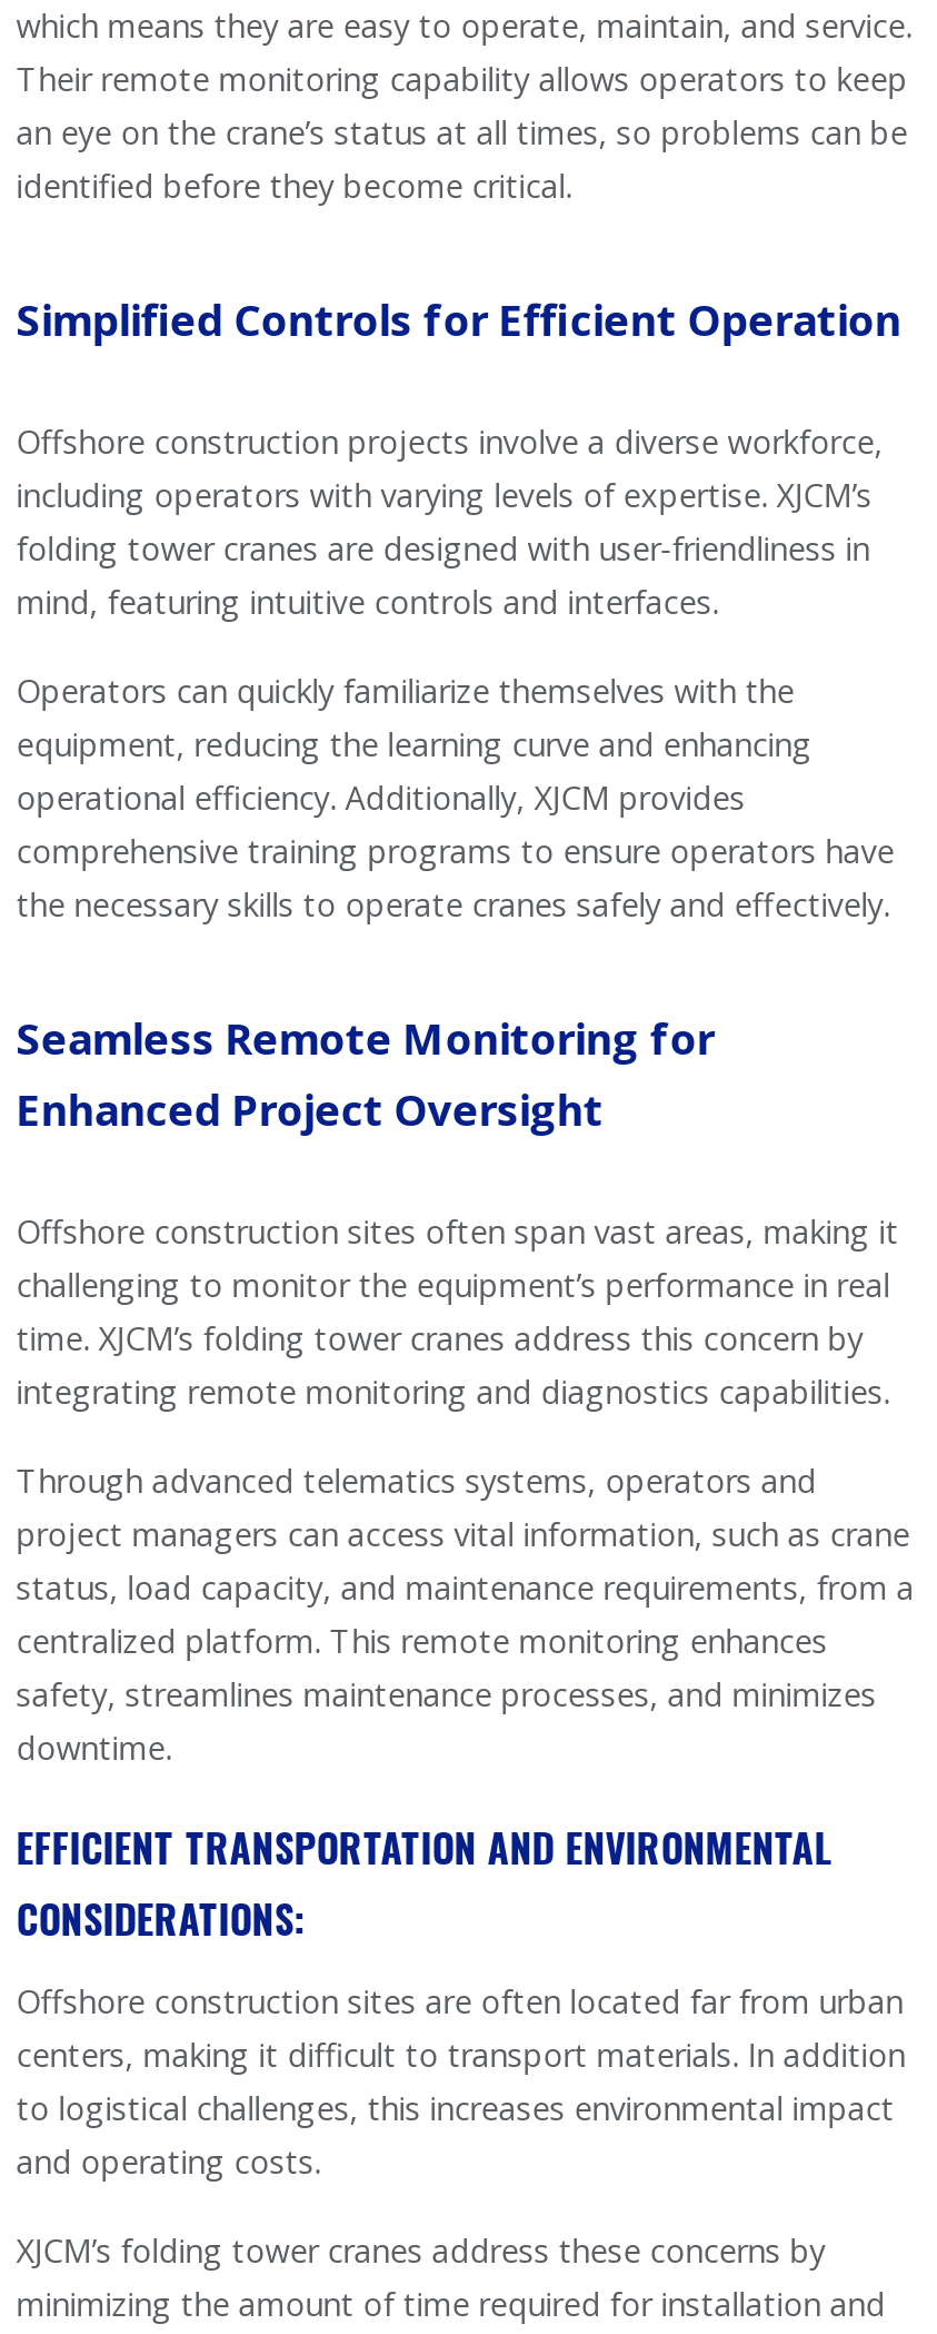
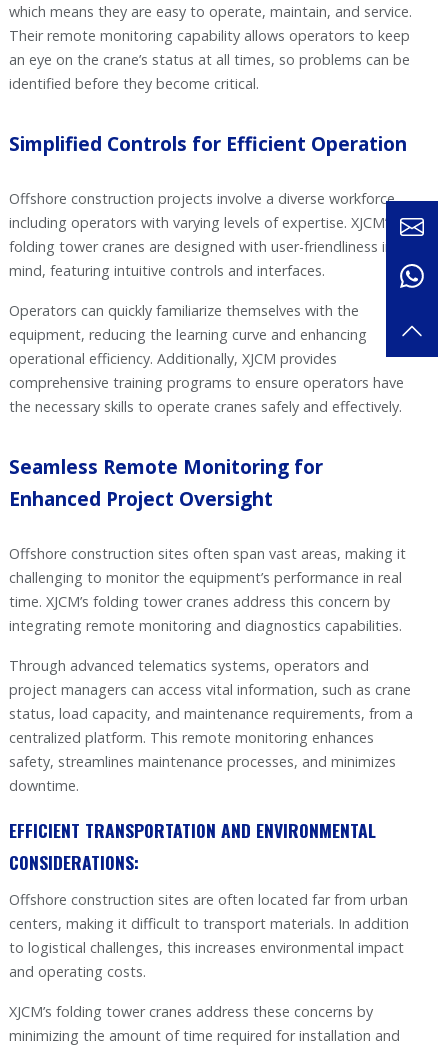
+ [image]
